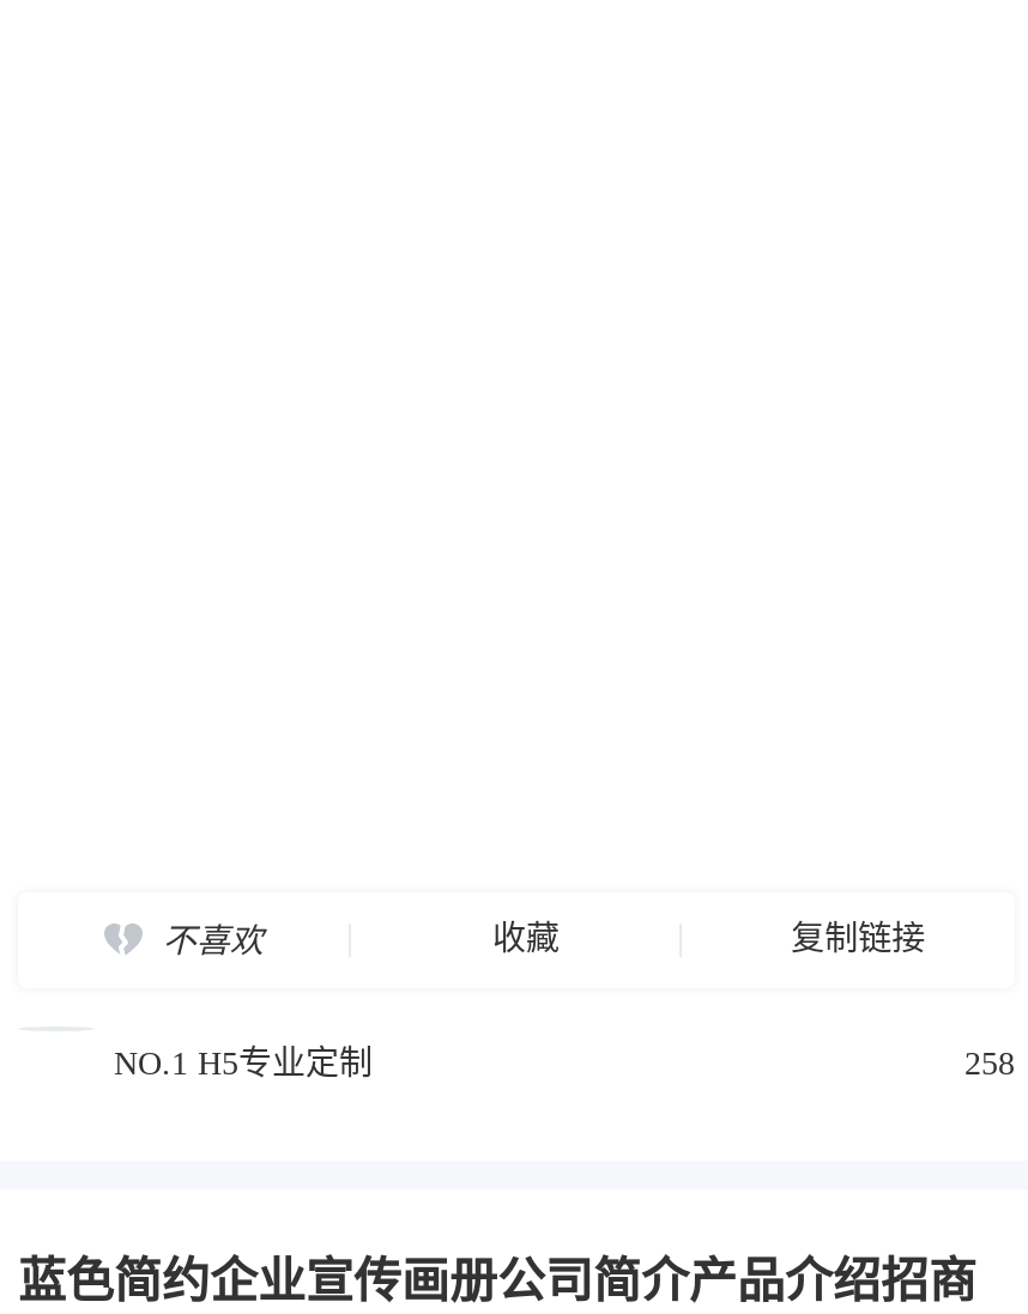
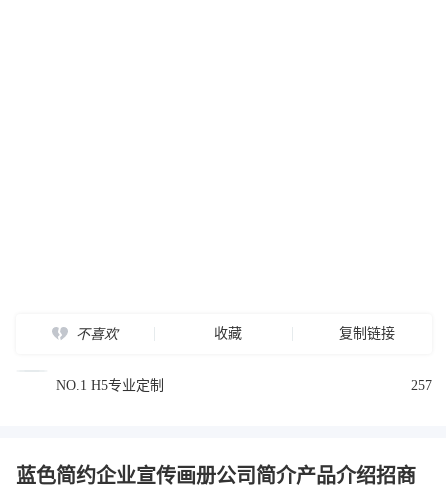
- 258
+ 257
